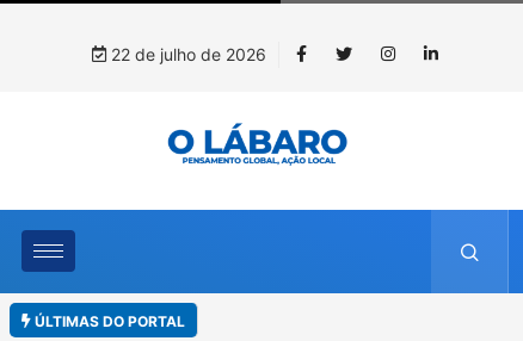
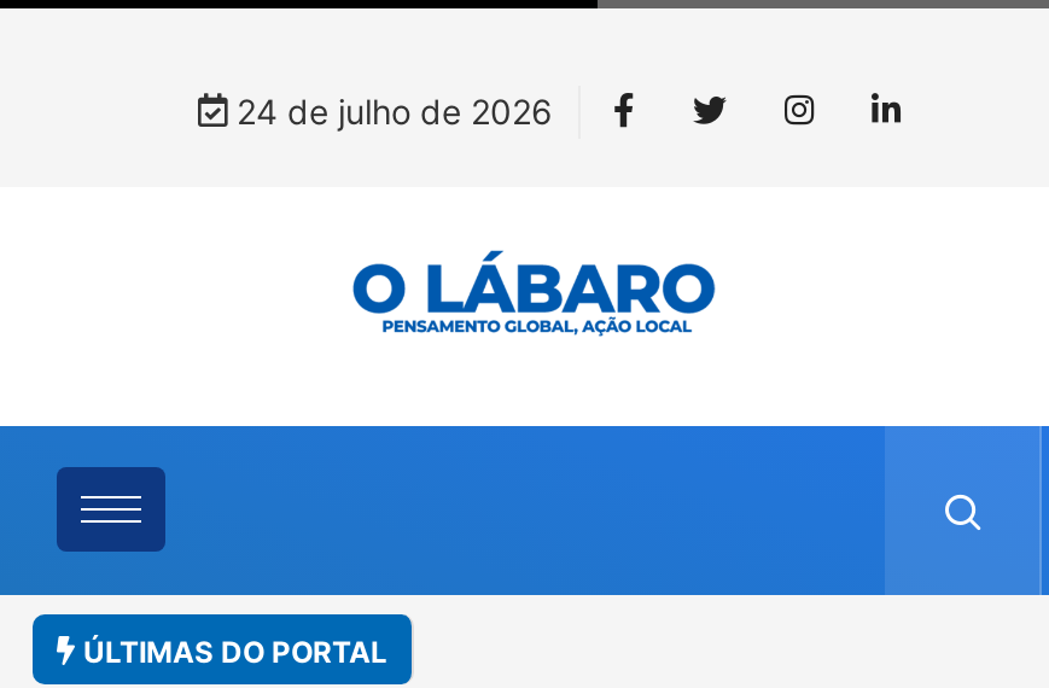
- 22 de julho de 2026
+ 24 de julho de 2026
